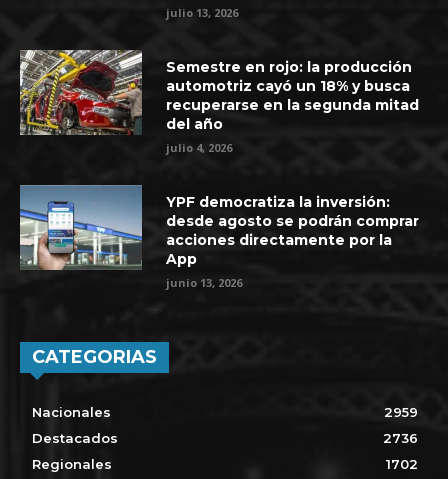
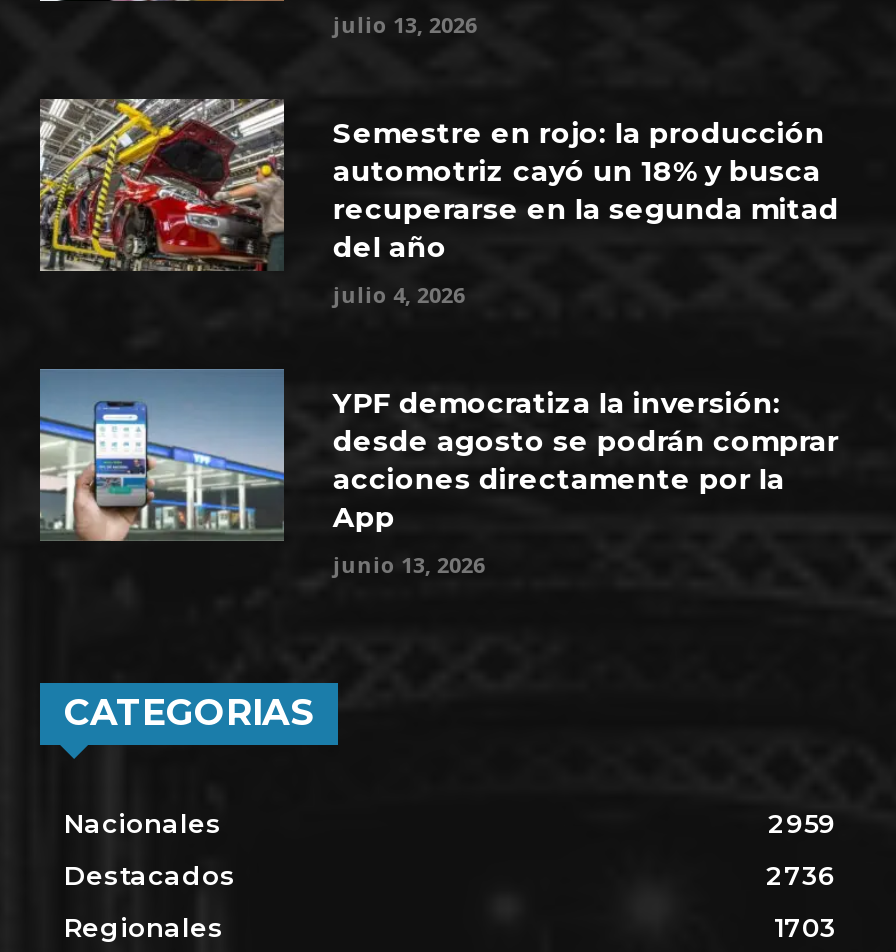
- 1702
+ 1703
